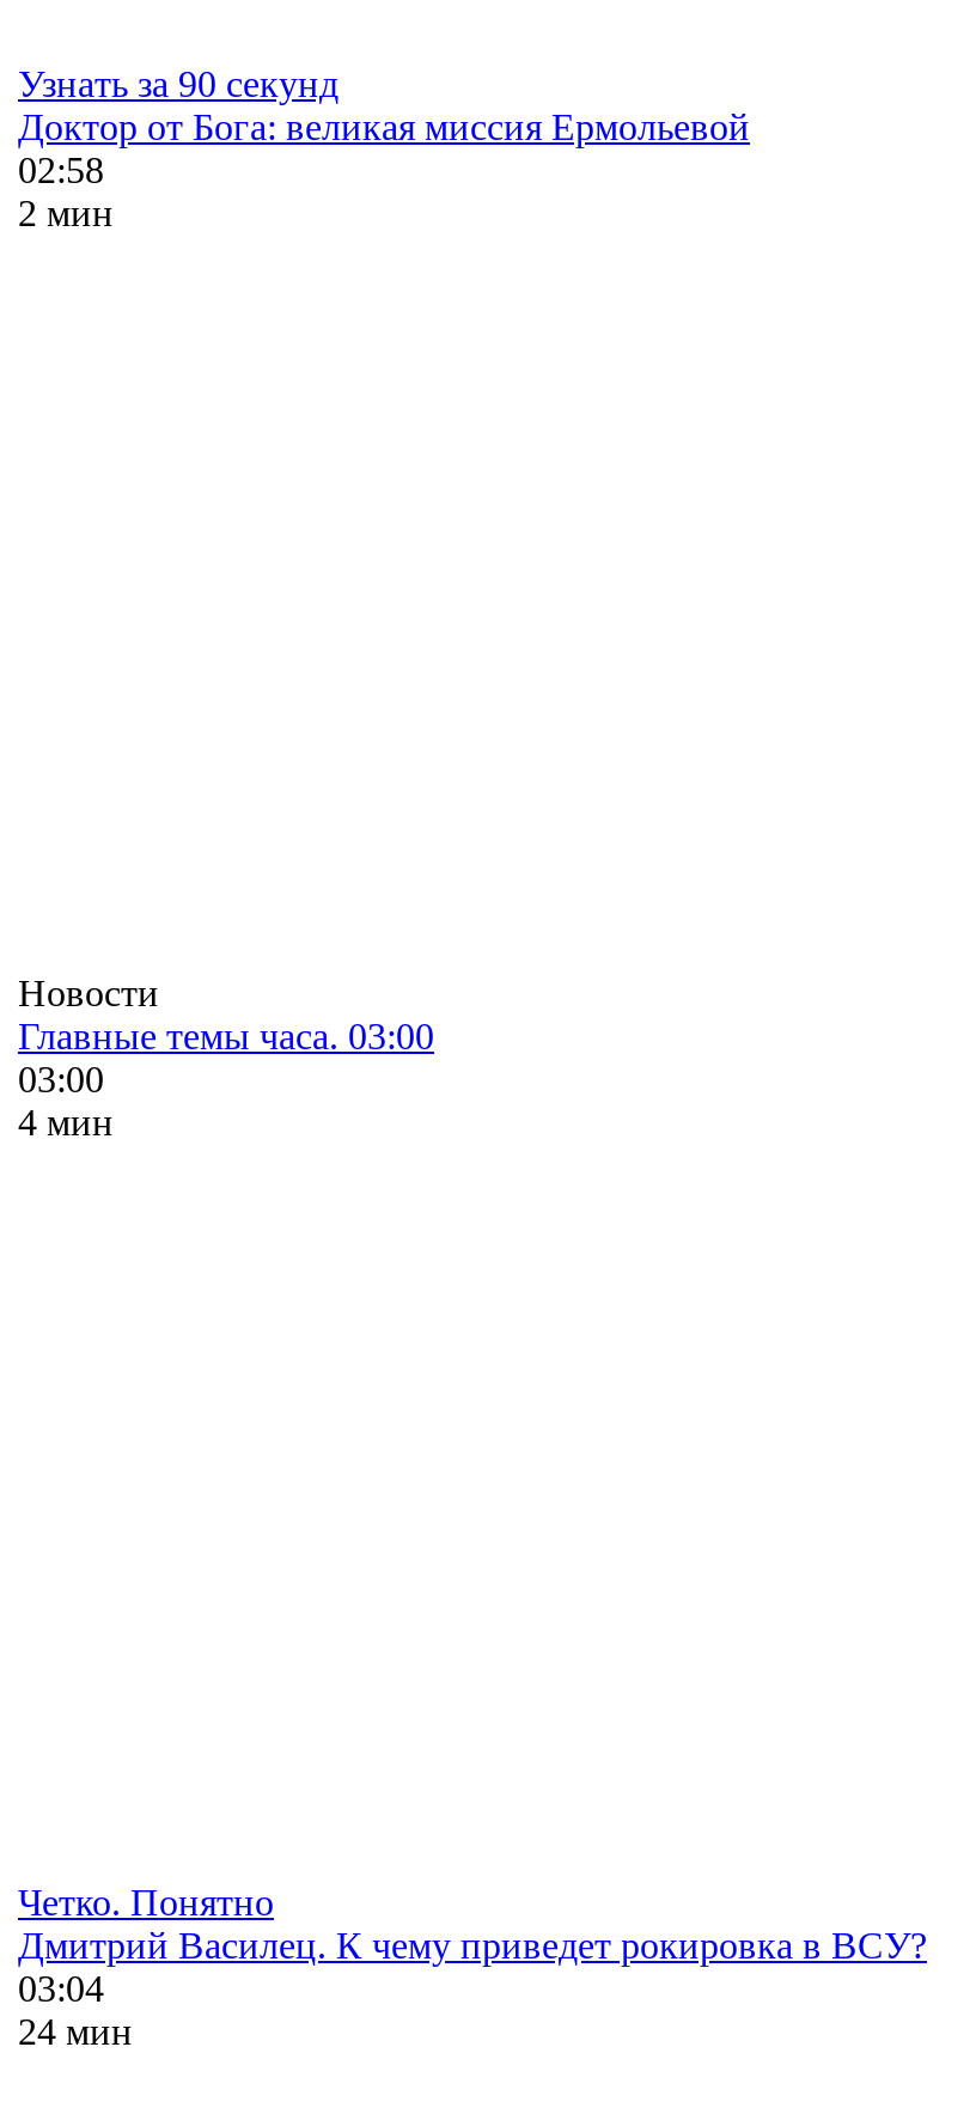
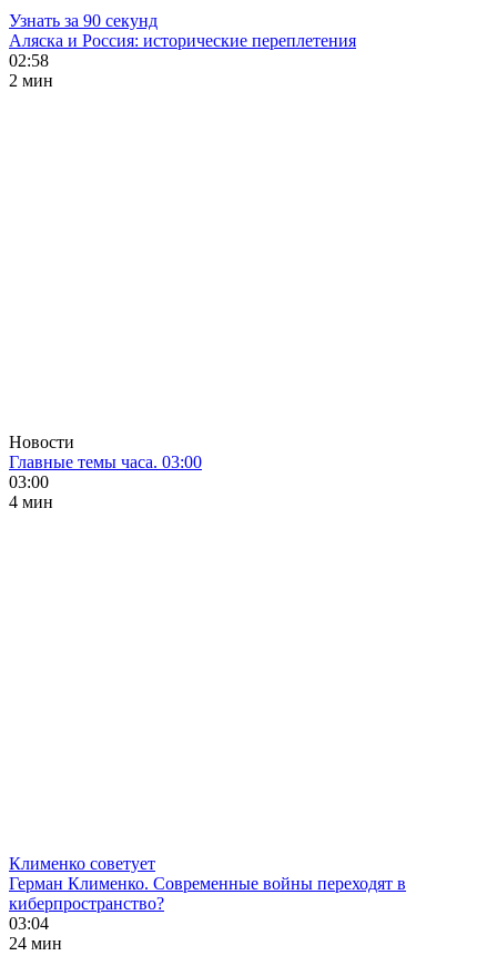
- Доктор от Бога: великая миссия Ермольевой
+ Аляска и Россия: исторические переплетения

- Четко. Понятно
- Дмитрий Василец. К чему приведет рокировка в ВСУ?
+ Клименко советует
+ Герман Клименко. Современные войны переходят в
+ киберпространство?
